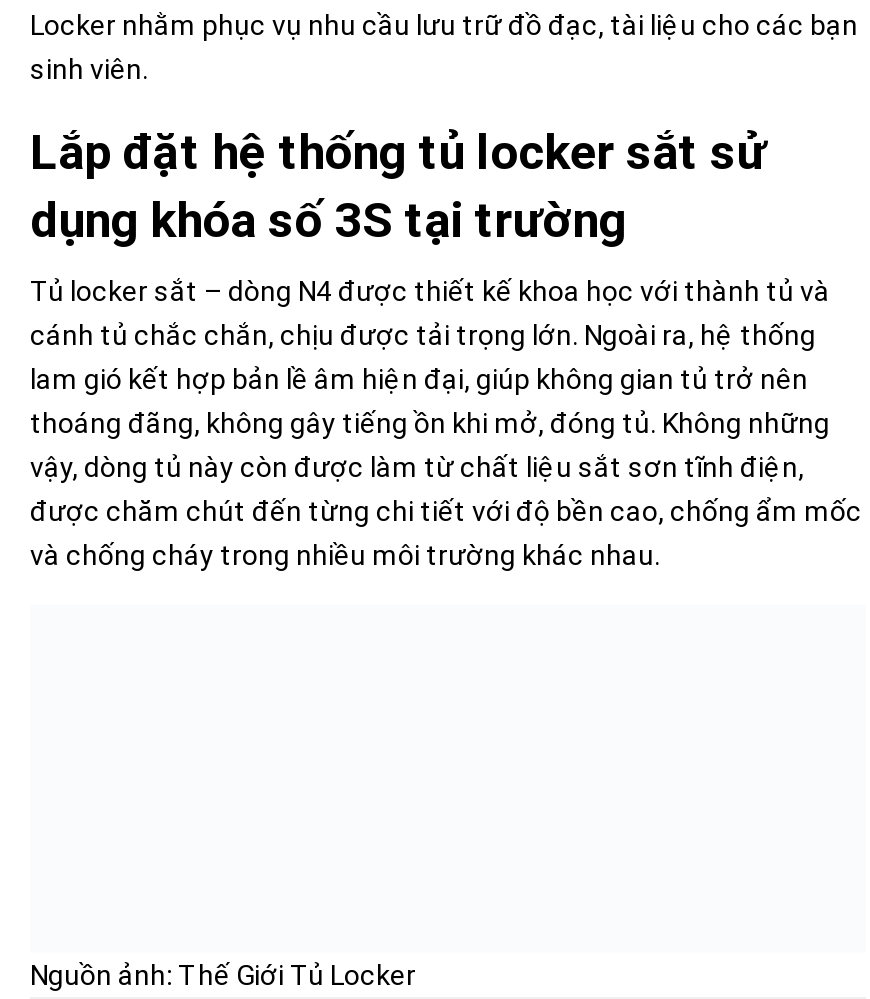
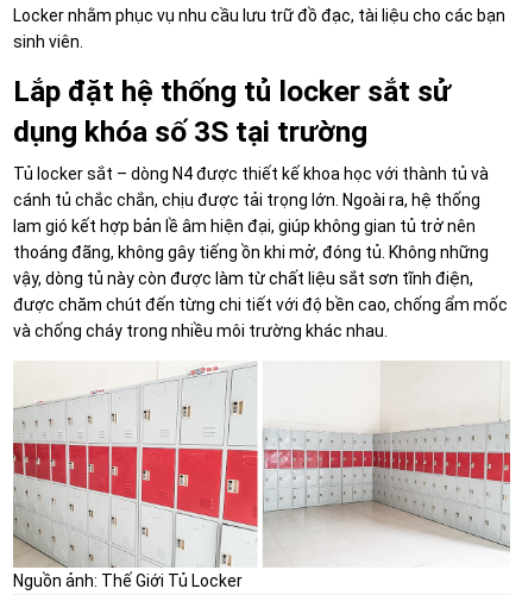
+ [image]
